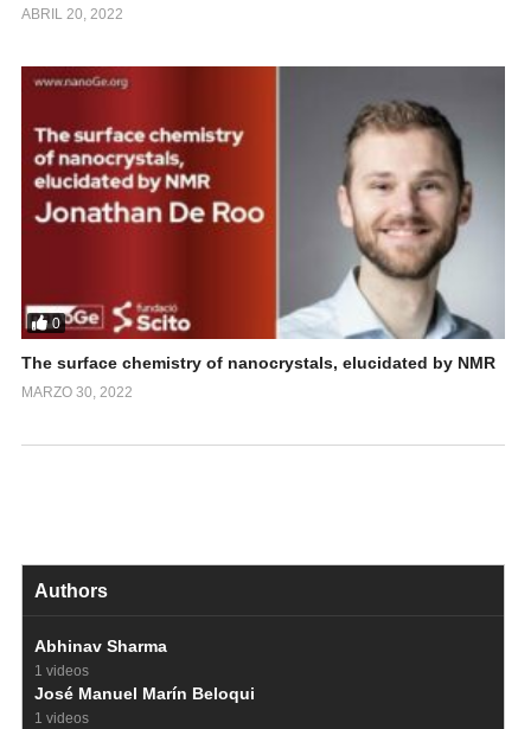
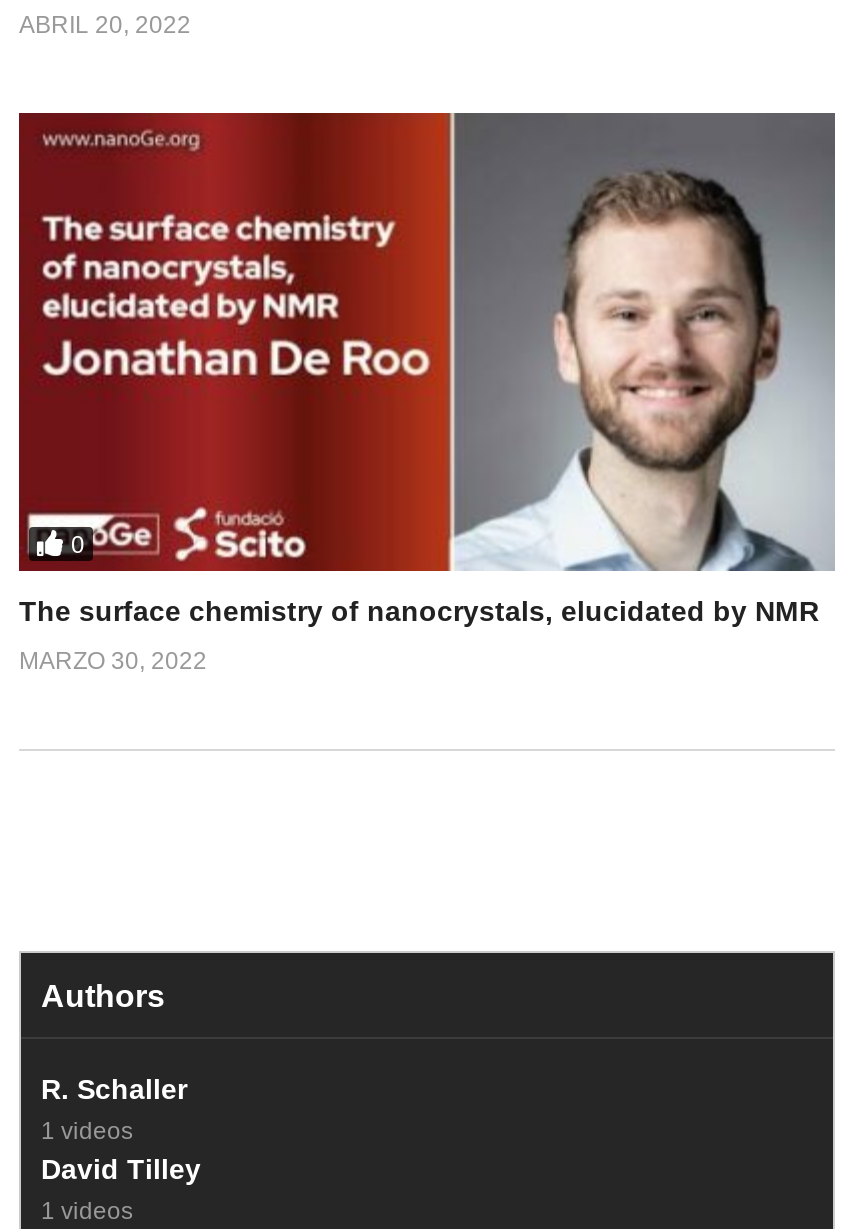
- Abhinav Sharma
+ R. Schaller

- José Manuel Marín Beloqui
+ David Tilley
